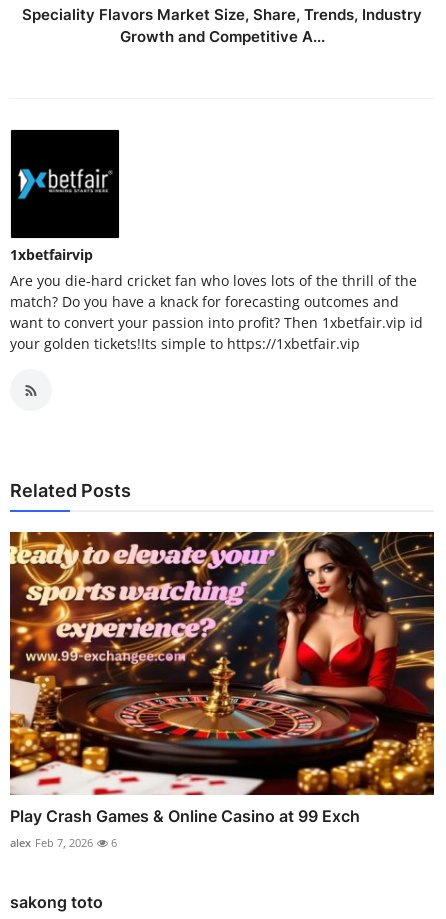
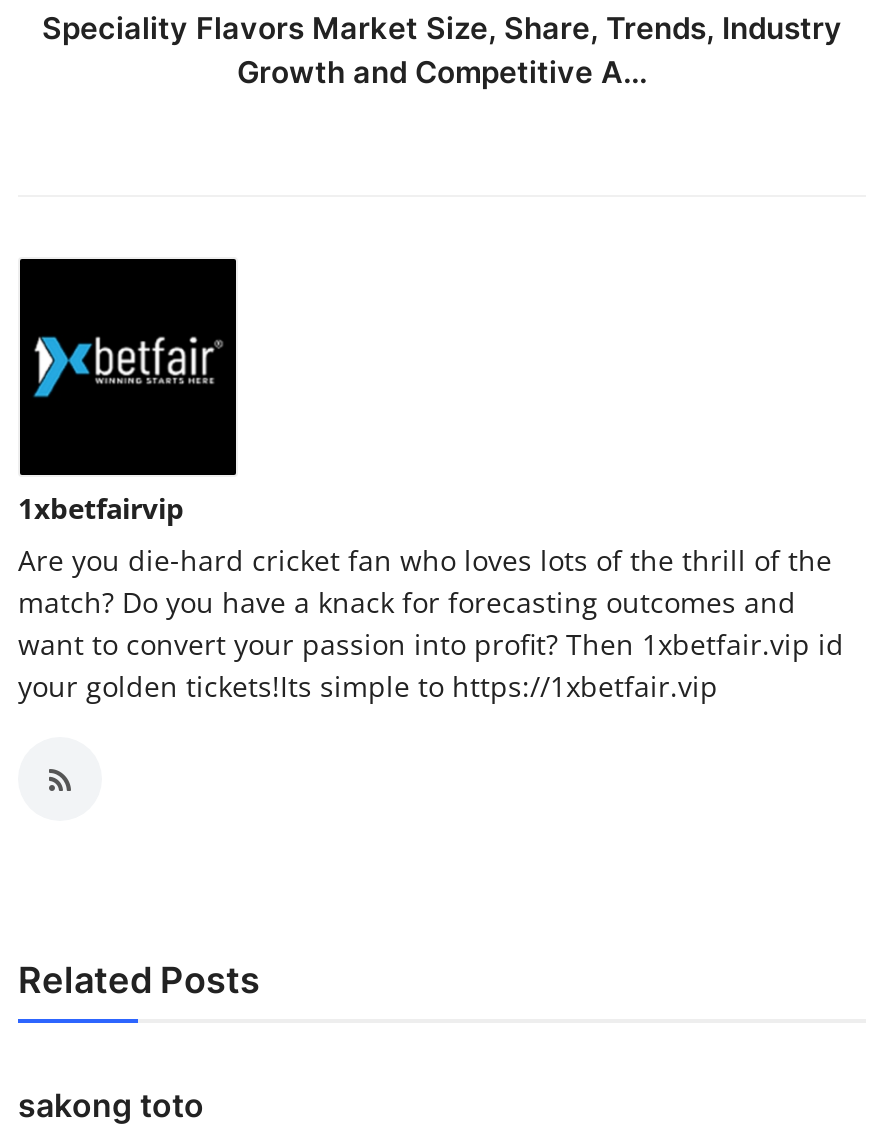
- [image]
- Play Crash Games & Online Casino at 99 Exch
- alex Feb 7, 2026
- 6
